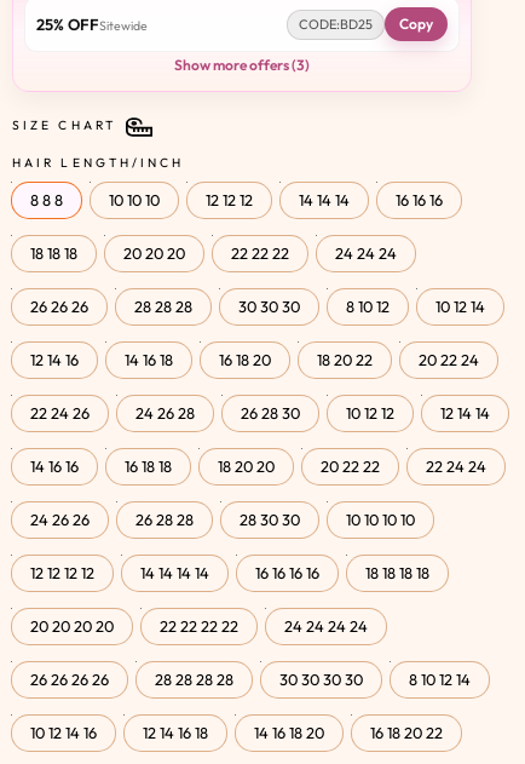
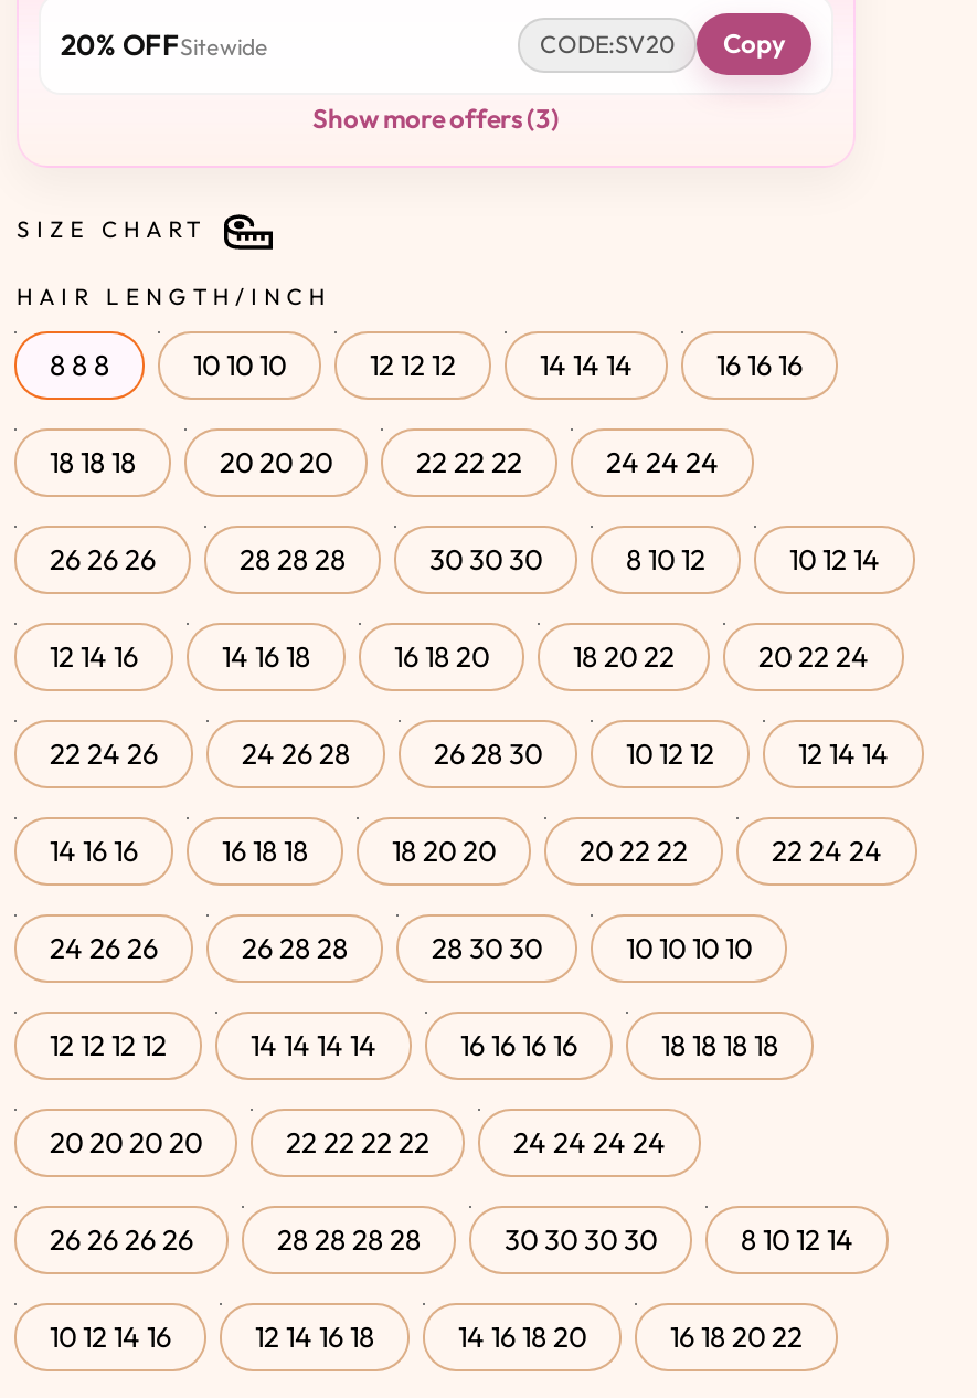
- 25% OFFSitewide
- CODE:BD25
+ 20% OFFSitewide
+ CODE:SV20
